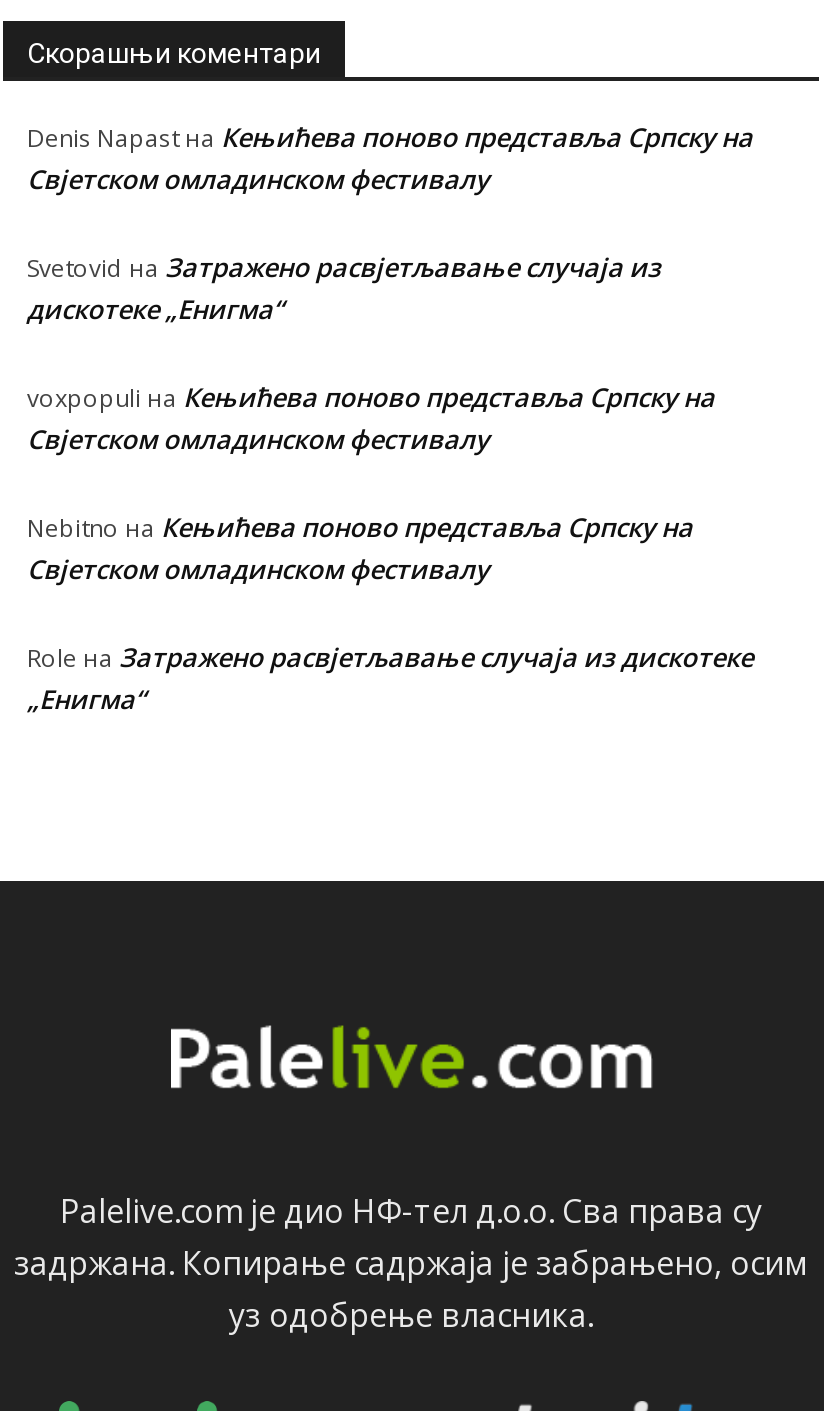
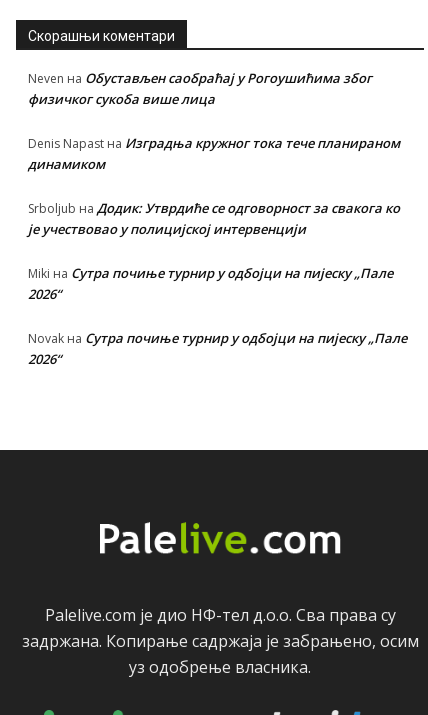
- Denis Napast на Кењићева поново представља Српску на
- Свјетском омладинском фестивалу
+ Neven на Обустављен саобраћај у Рогоушићима због
+ физичког сукоба више лица

- Svetovid на Затражено расвјетљавање случаја из
- дискотеке „Енигма“
+ Denis Napast на Изградња кружног тока тече планираном
+ динамиком

- voxpopuli на Кењићева поново представља Српску на
- Свјетском омладинском фестивалу
+ Srboljub на Додик: Утврдиће се одговорност за свакога ко
+ је учествовао у полицијској интервенцији

- Nebitno на Кењићева поново представља Српску на
- Свјетском омладинском фестивалу
+ Miki на Сутра почиње турнир у одбојци на пијеску „Пале
+ 2026“

- Role на Затражено расвјетљавање случаја из дискотеке
- „Енигма“
+ Novak на Сутра почиње турнир у одбојци на пијеску „Пале
+ 2026“
